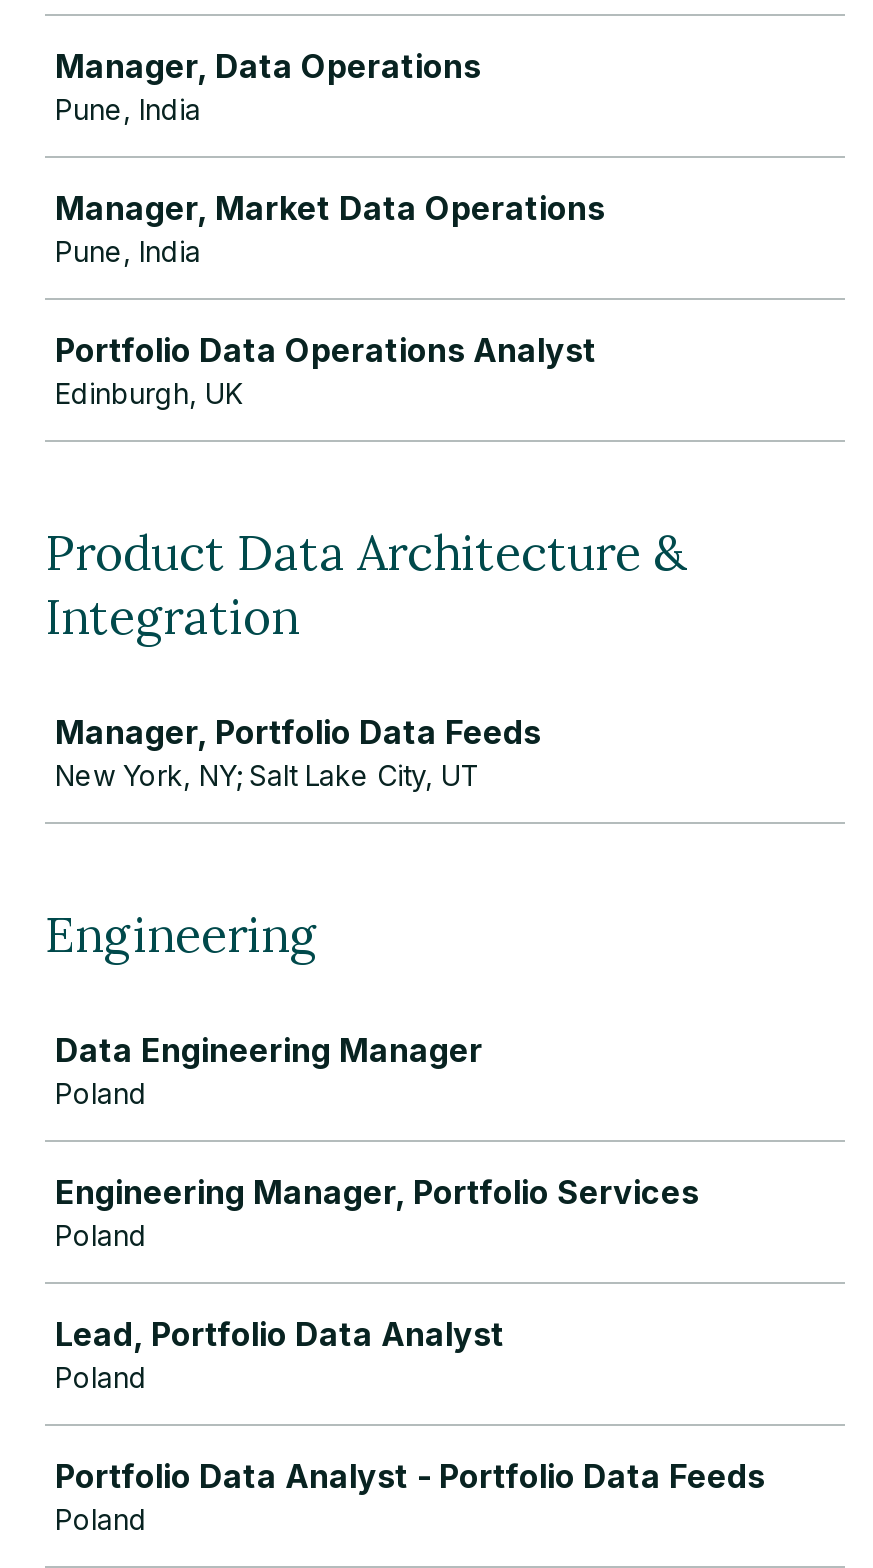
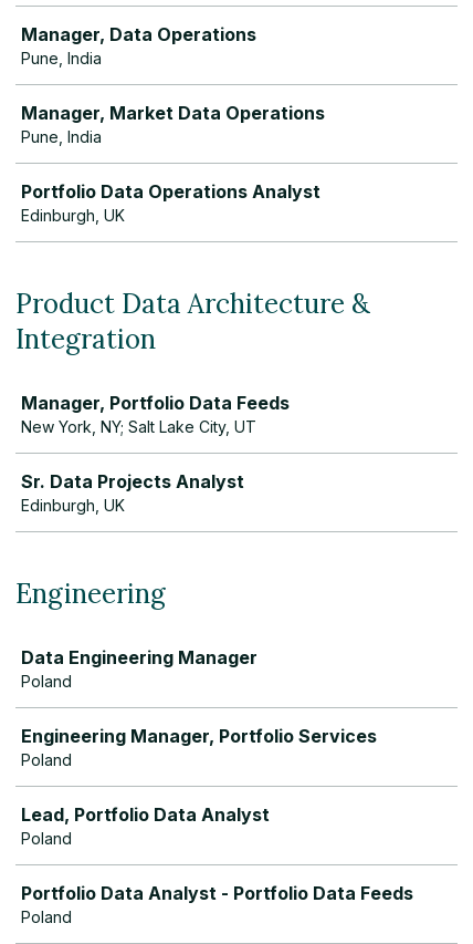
+ Sr. Data Projects Analyst
+ Edinburgh, UK
